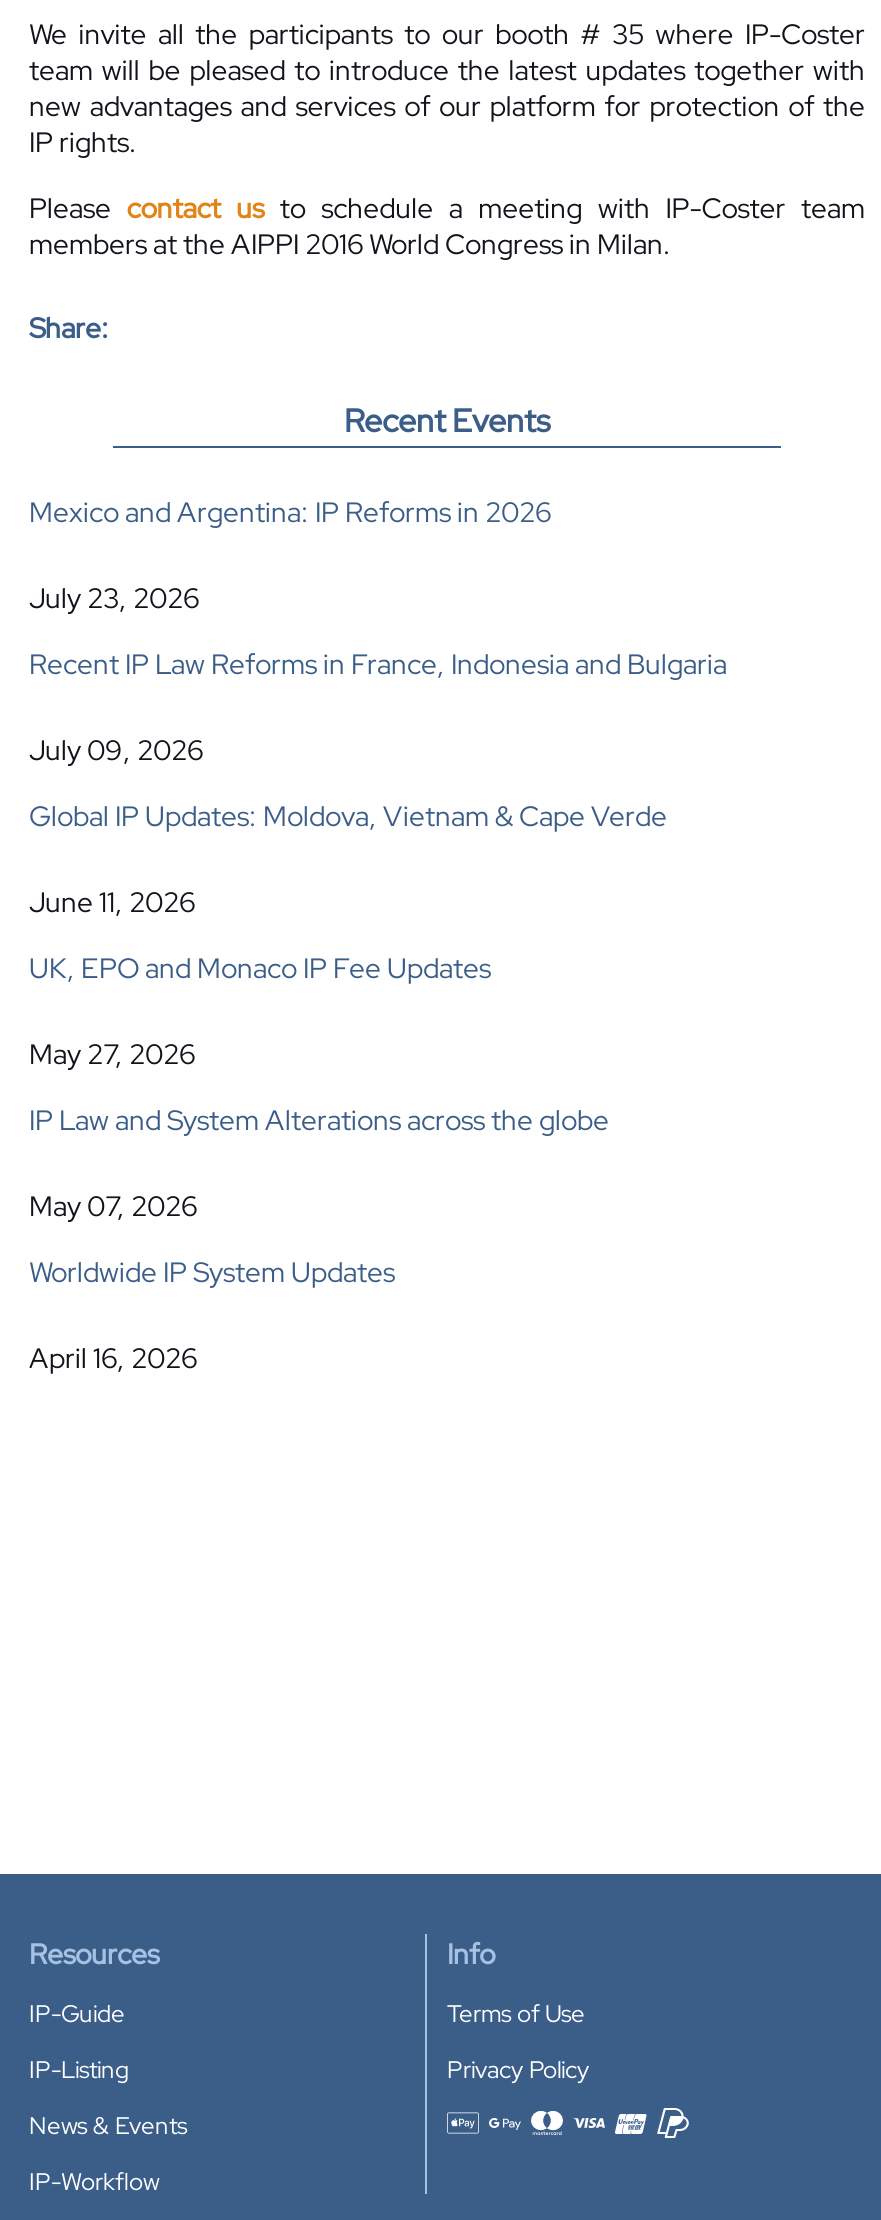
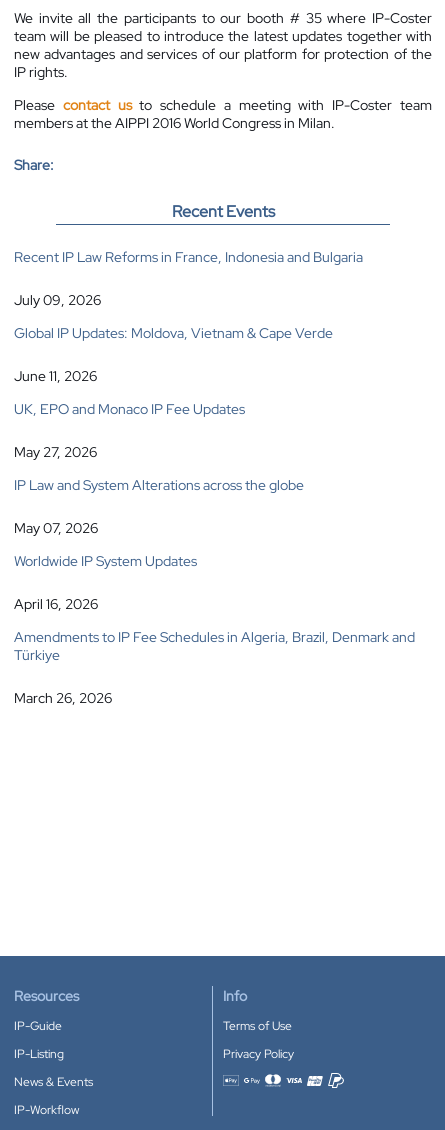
- Mexico and Argentina: IP Reforms in 2026
- July 23, 2026

moved up: Recent IP Law Reforms in France, Indonesia and Bulgaria | July 09, 2026 | Global IP Updates: Moldova, Vietnam & Cape Verde | ... | Worldwide IP System Updates | April 16, 2026

+ Amendments to IP Fee Schedules in Algeria, Brazil, Denmark and
+ Türkiye
+ March 26, 2026
